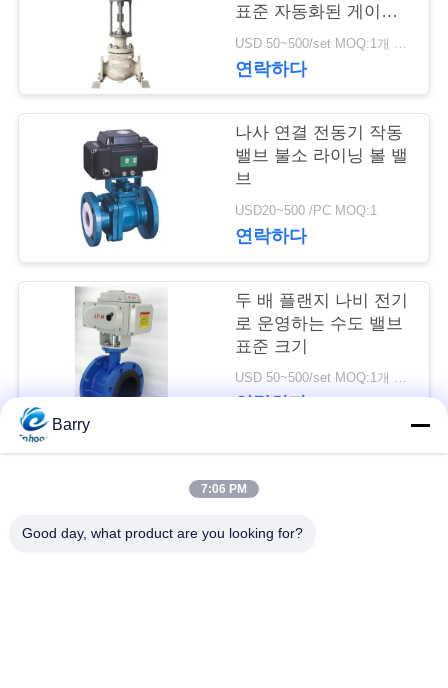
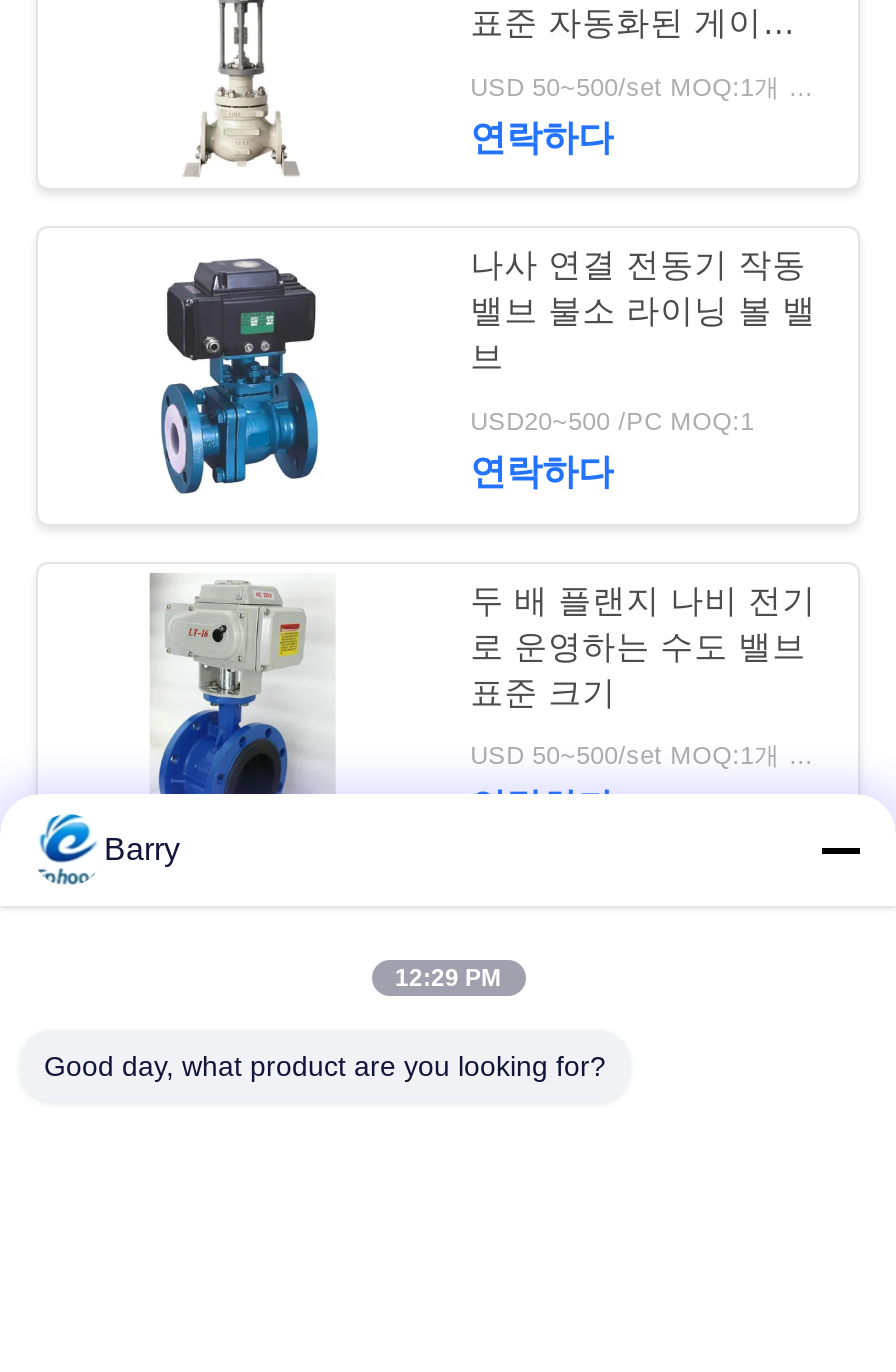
- 7:06 PM
+ 12:29 PM
